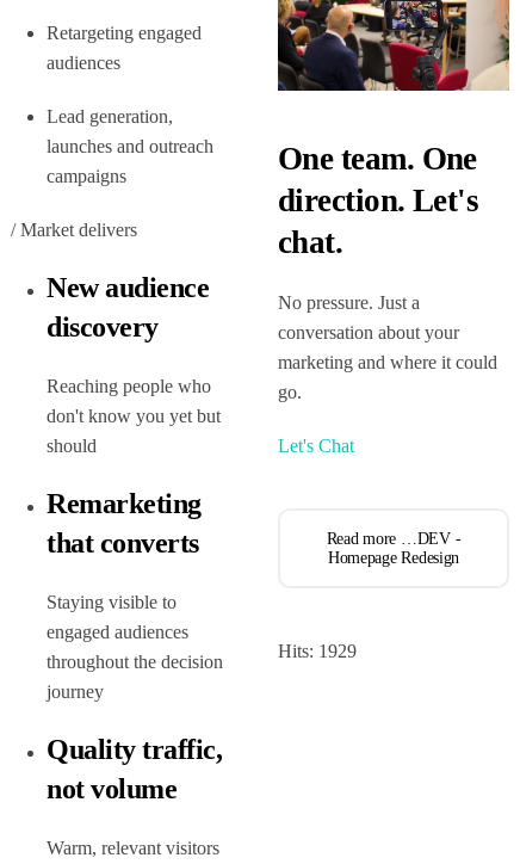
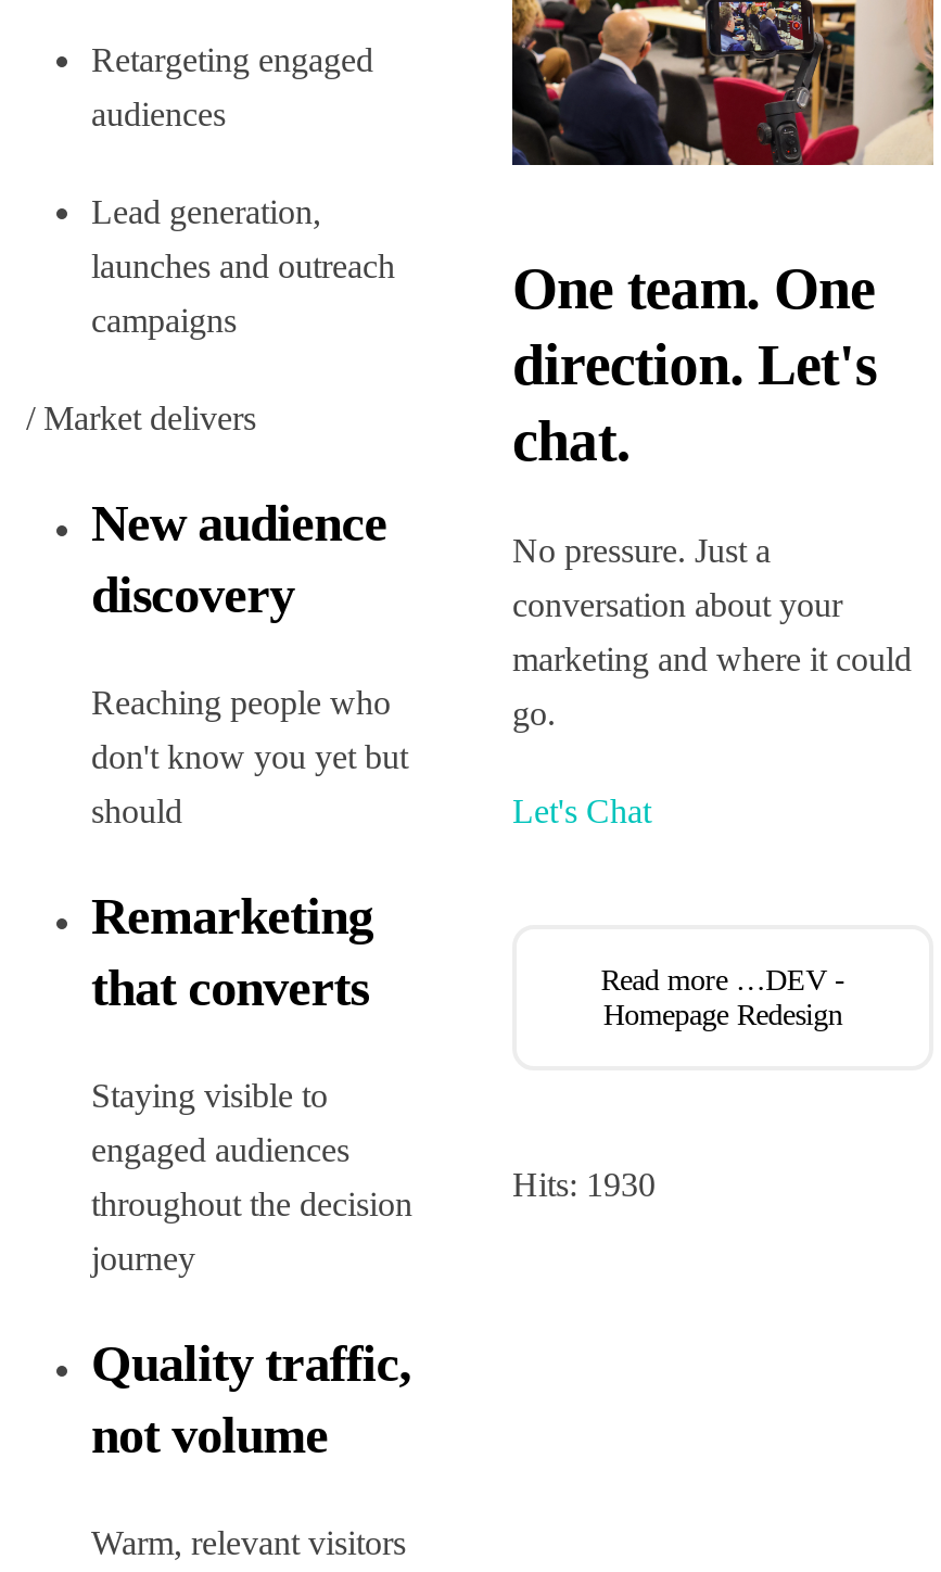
- Hits: 1929
+ Hits: 1930
